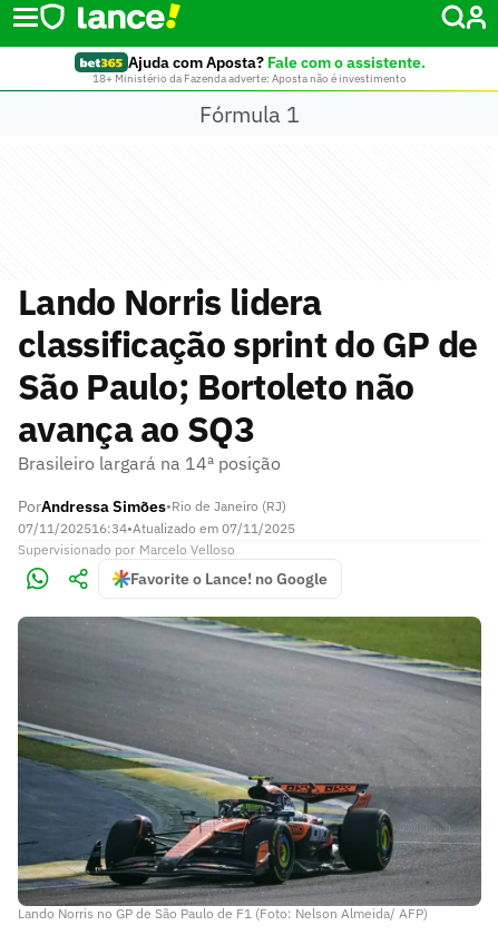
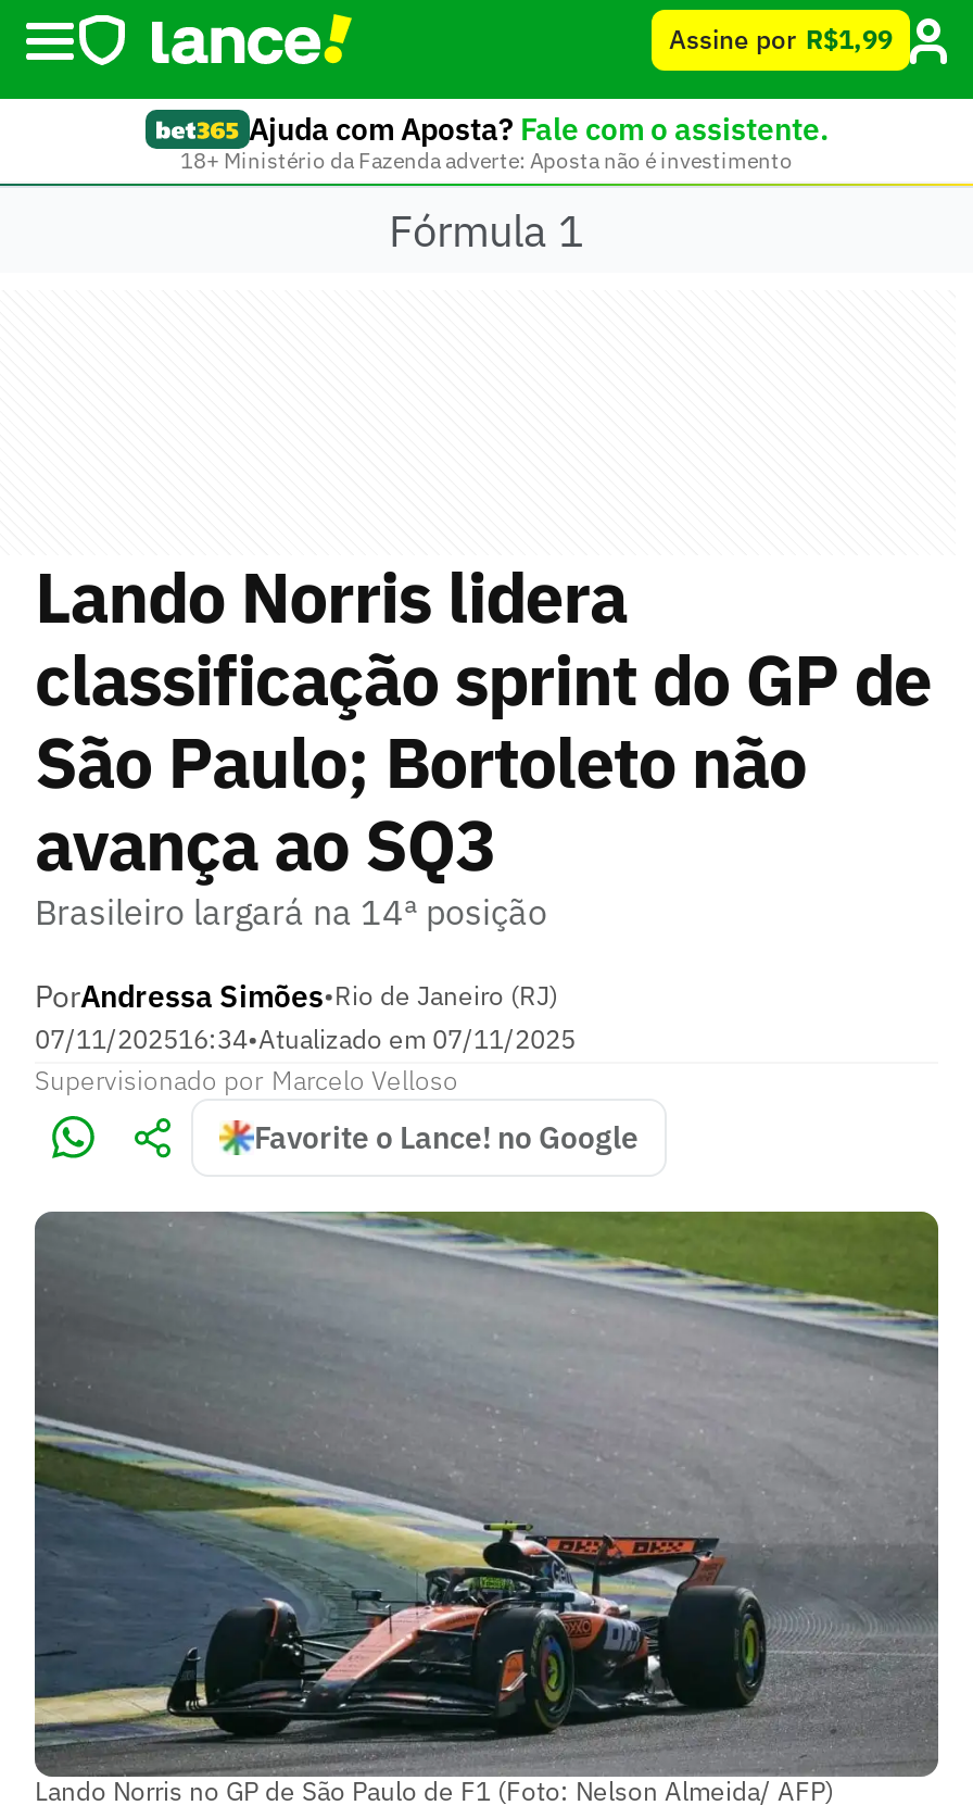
+ Assine por R$1,99
